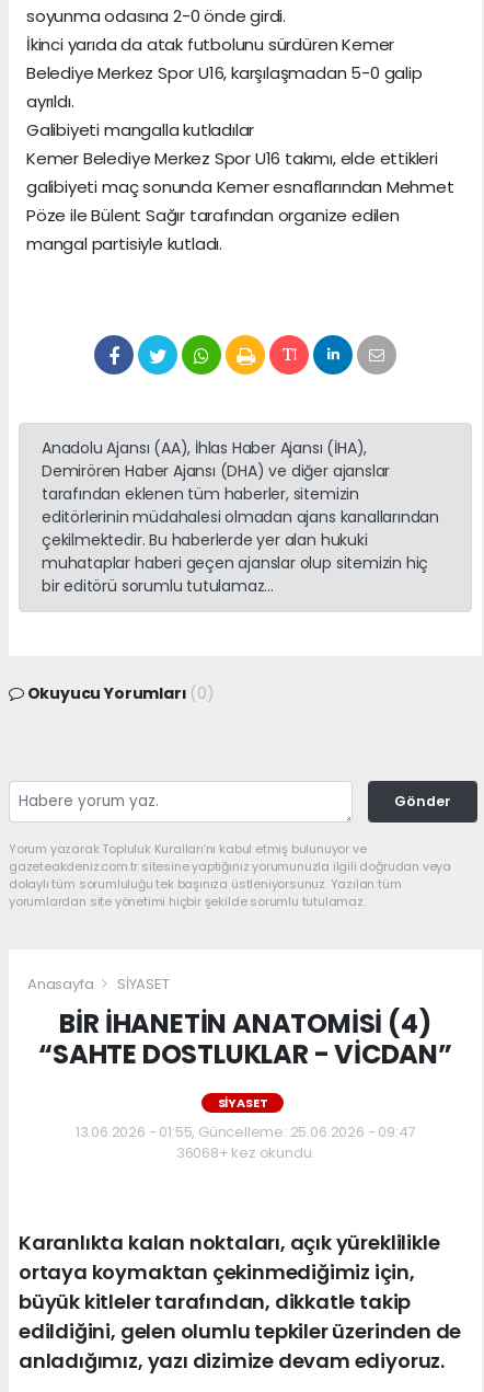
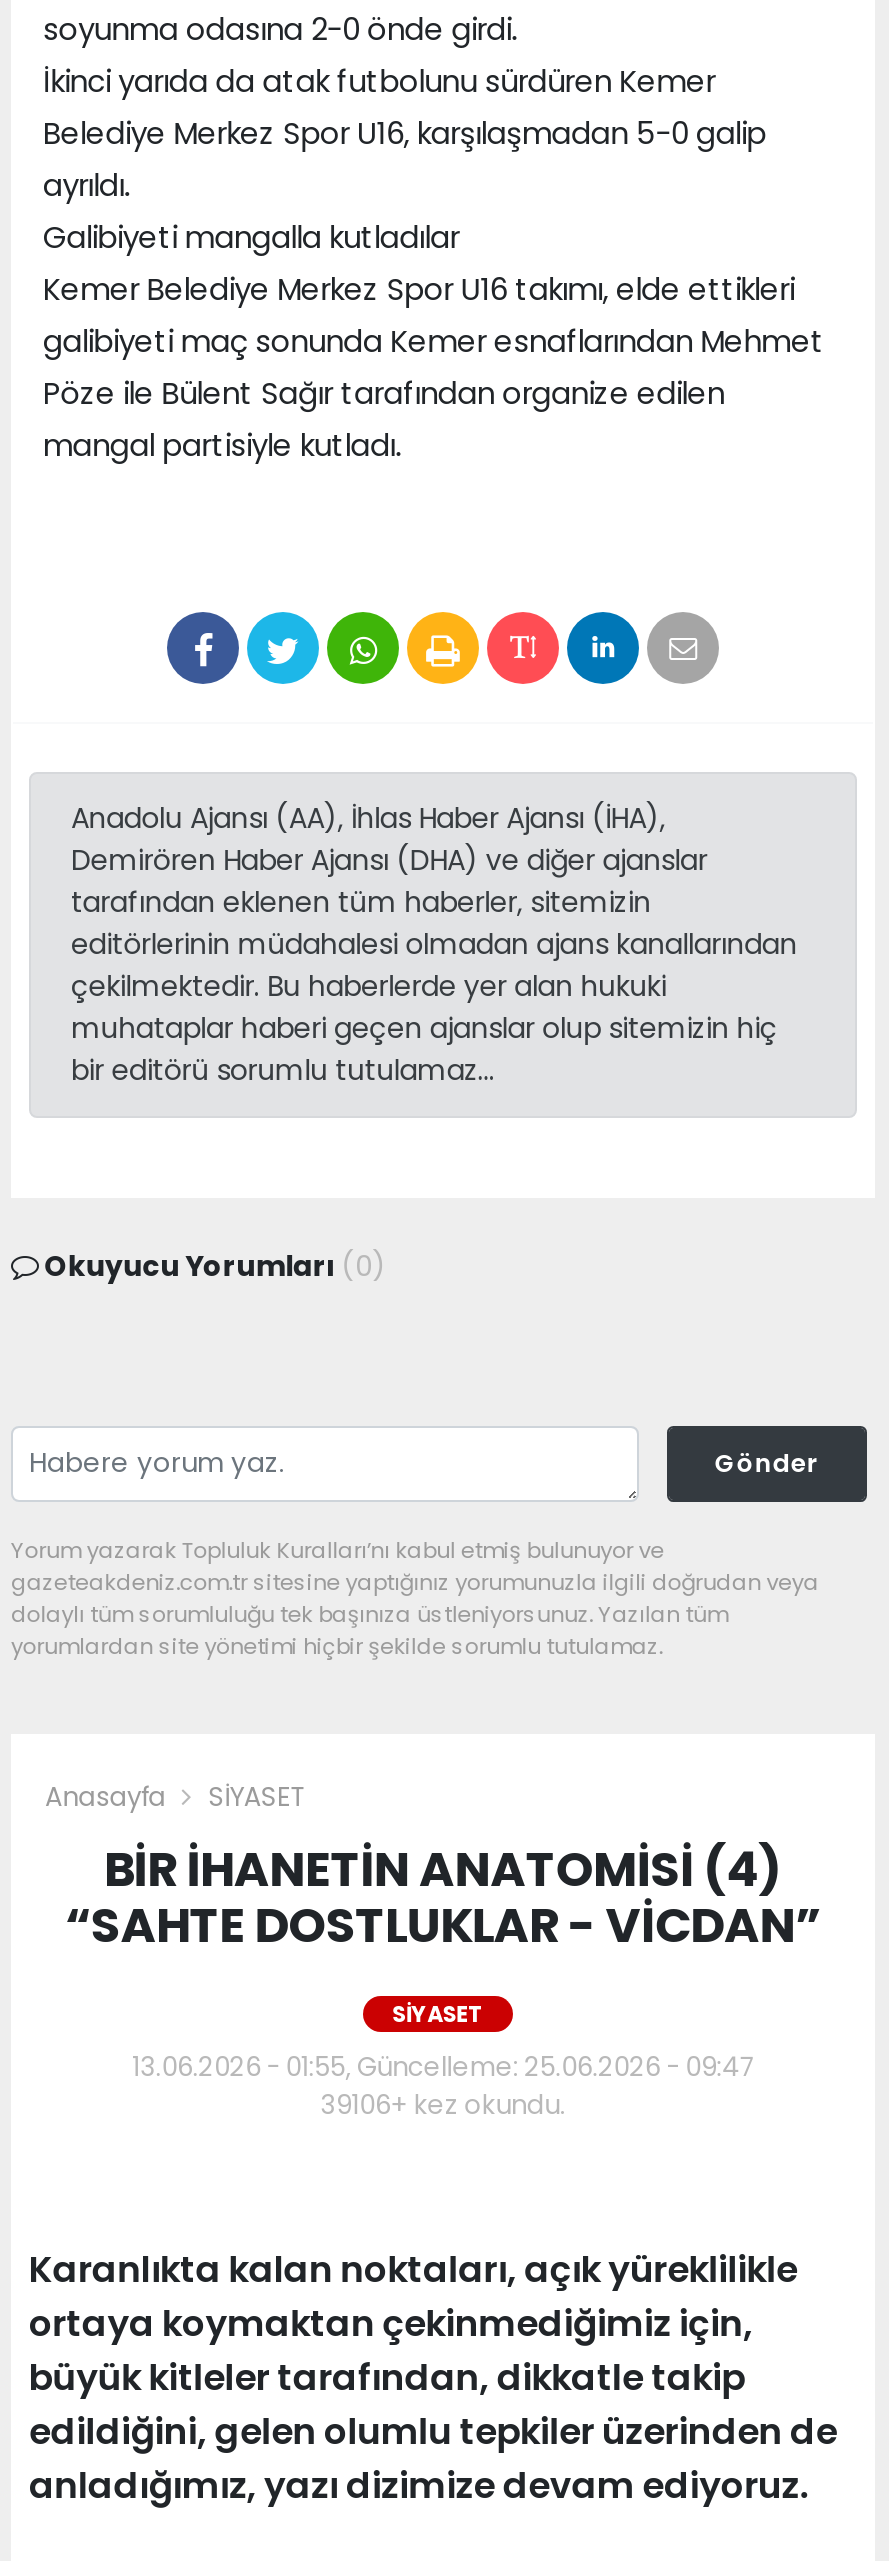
- 36068+ kez okundu.
+ 39106+ kez okundu.
